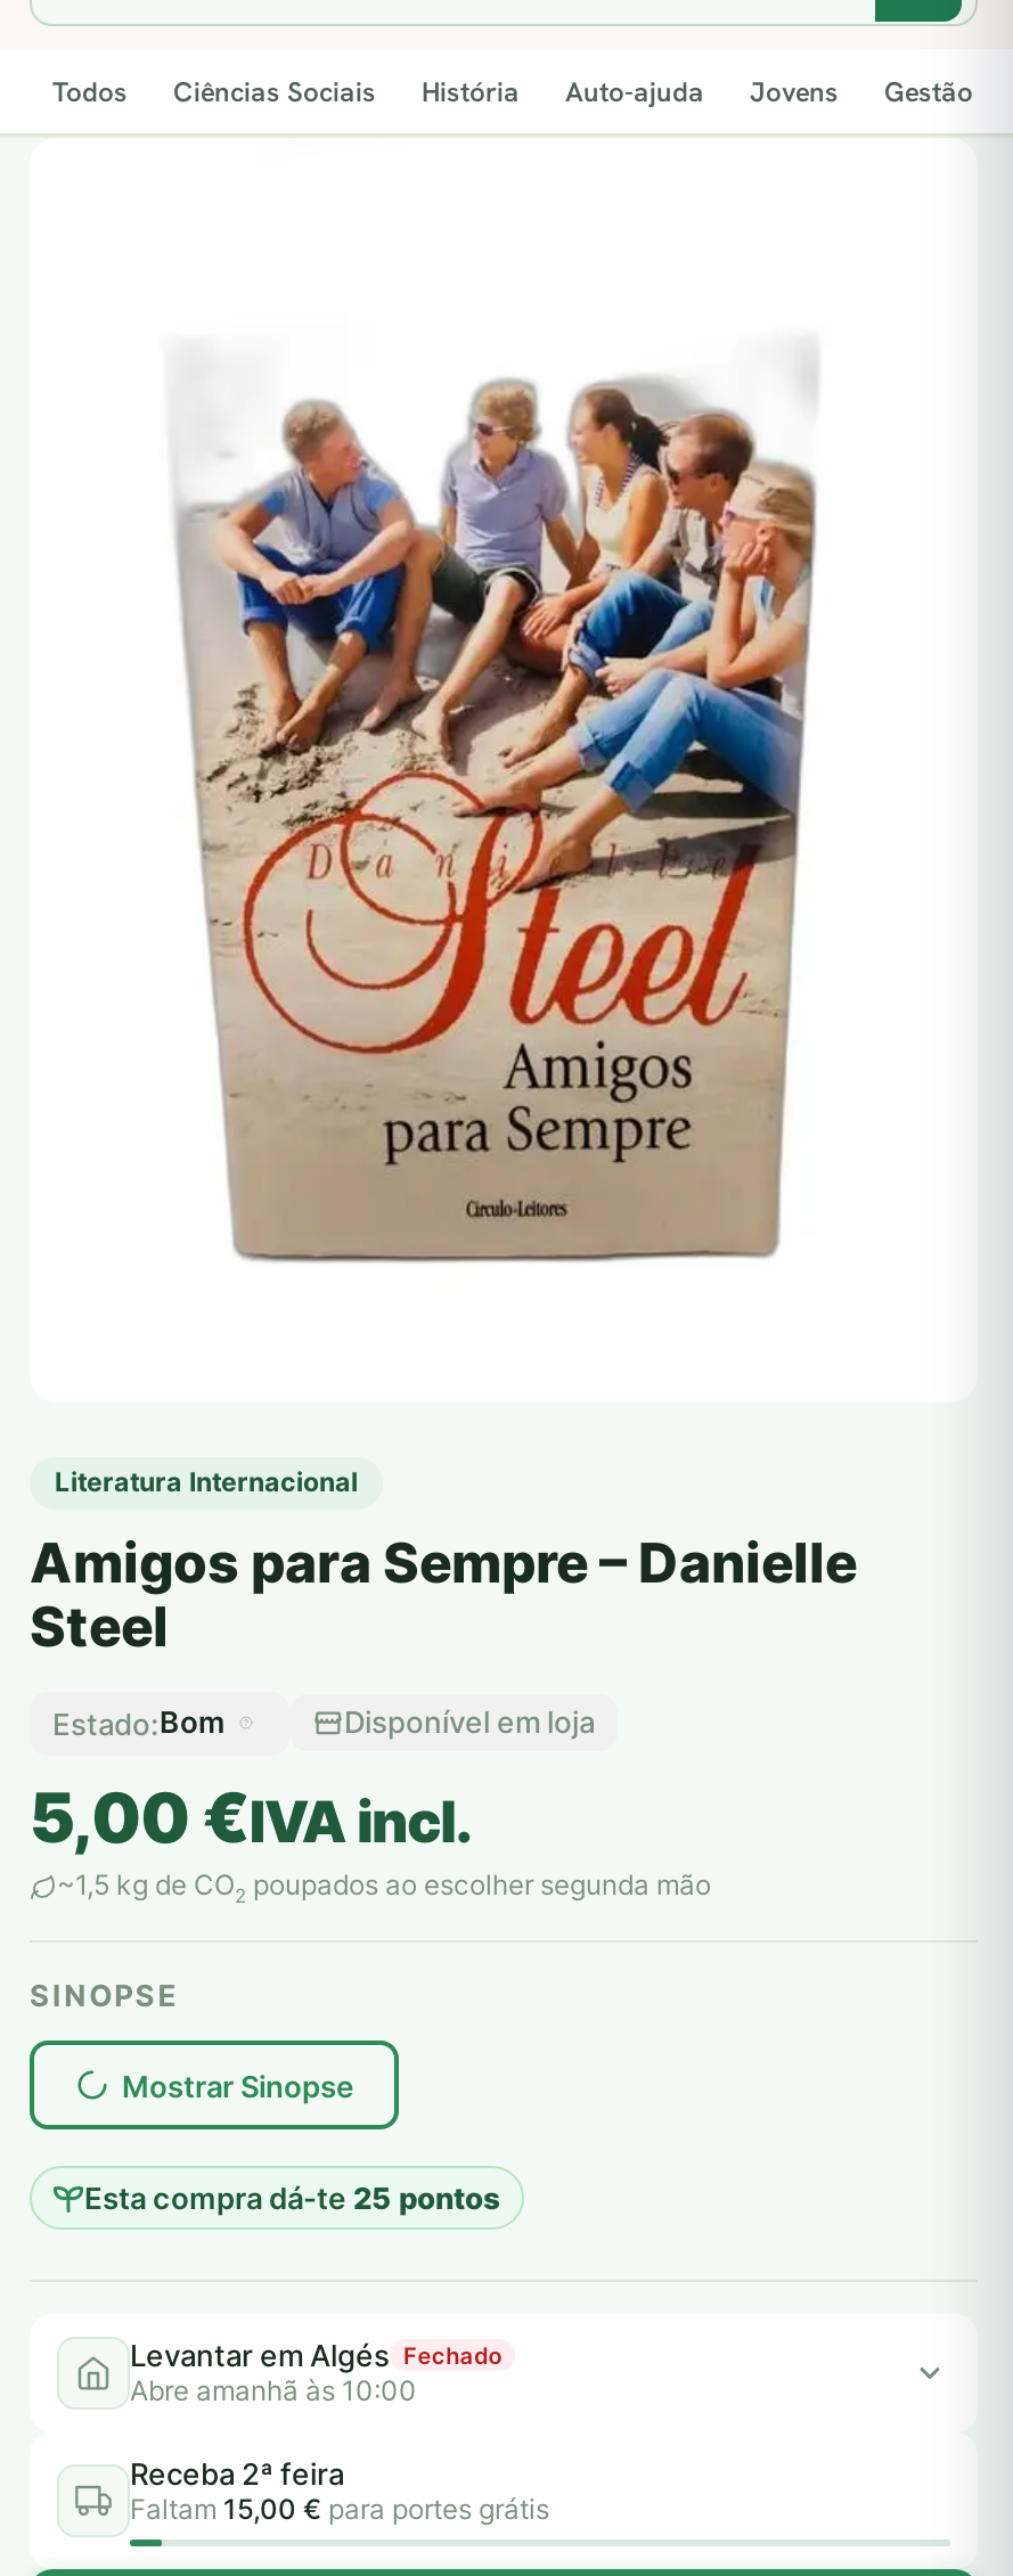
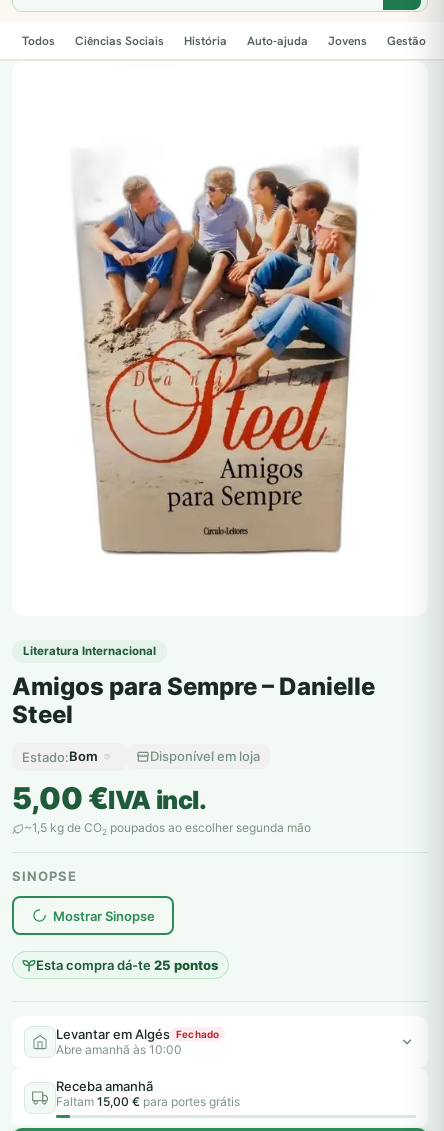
- Receba 2ª feira
+ Receba amanhã
